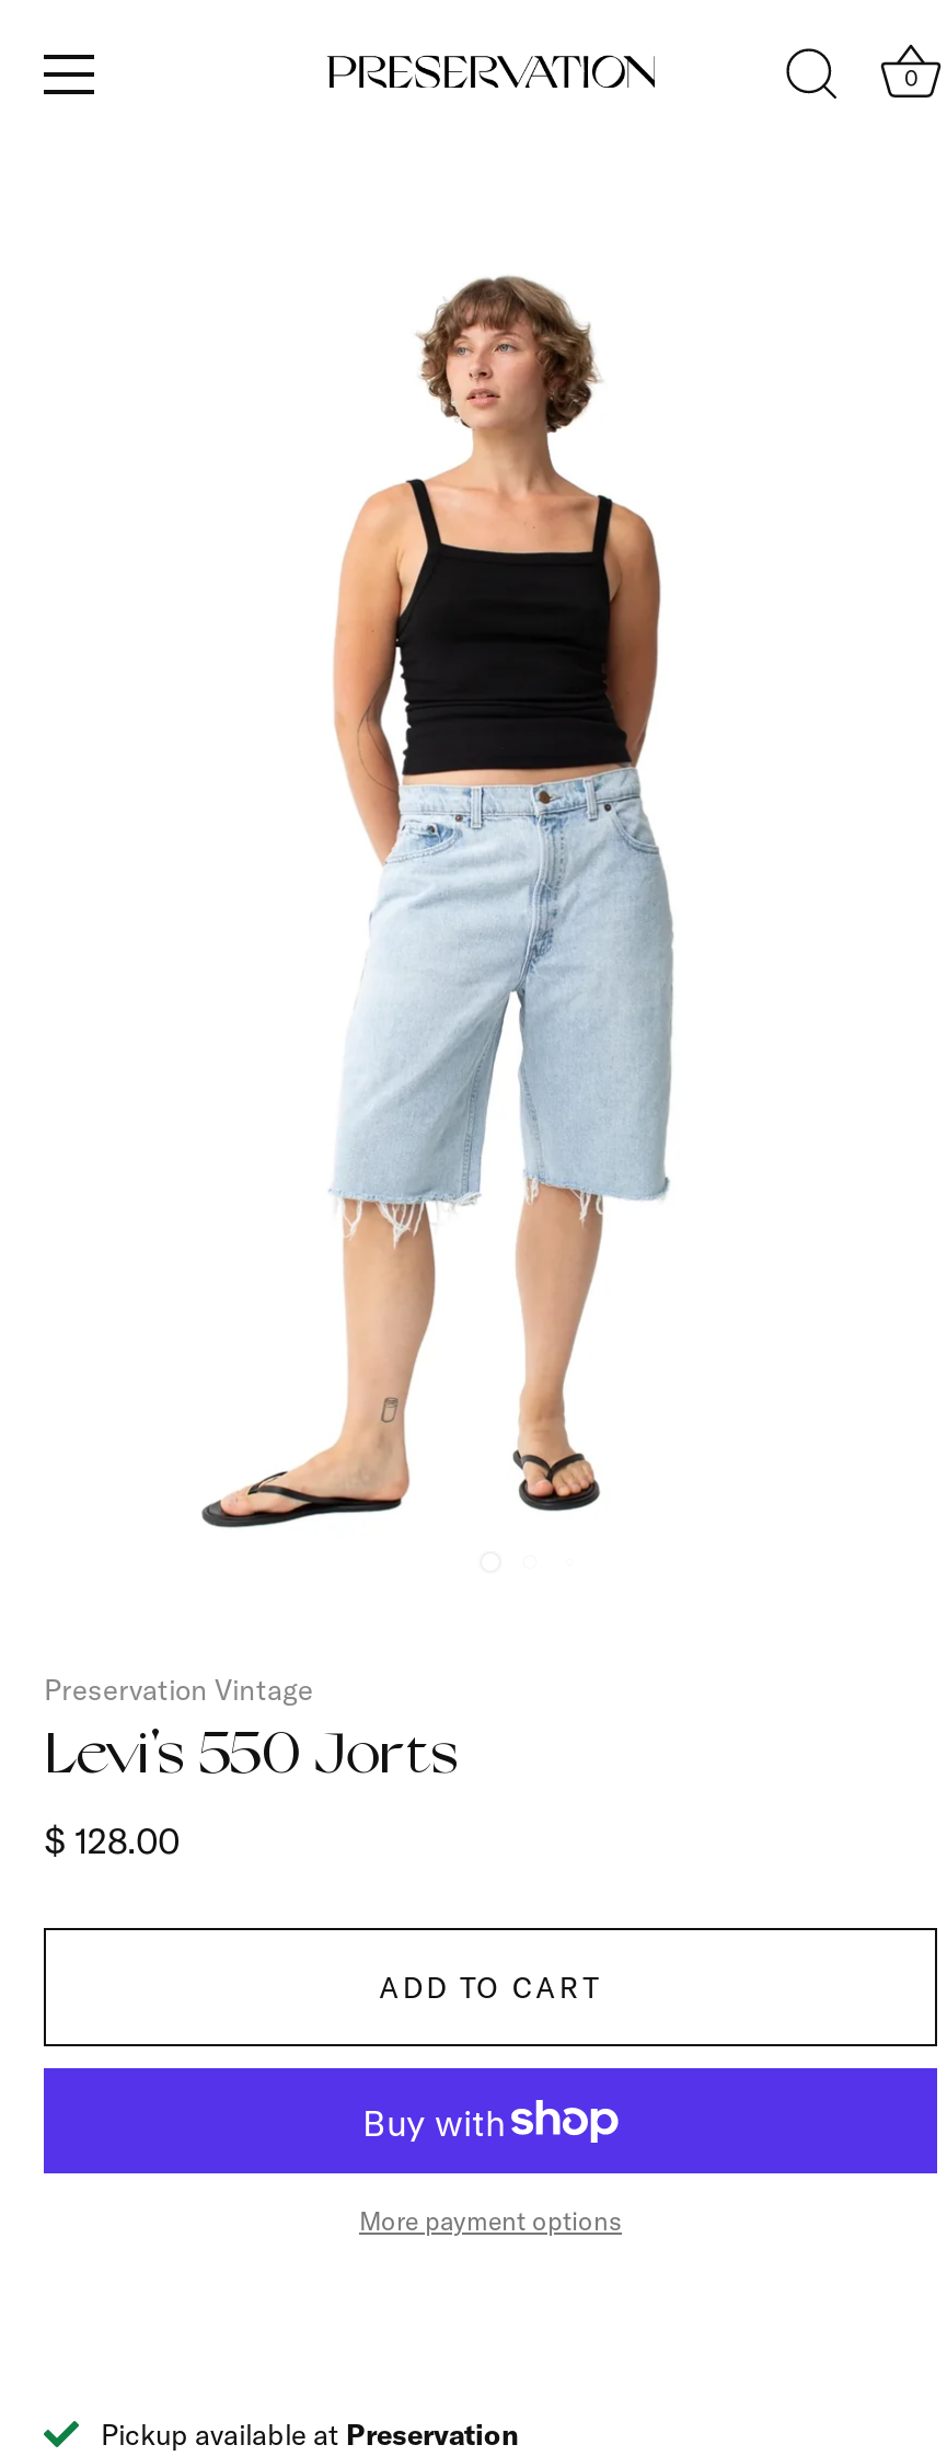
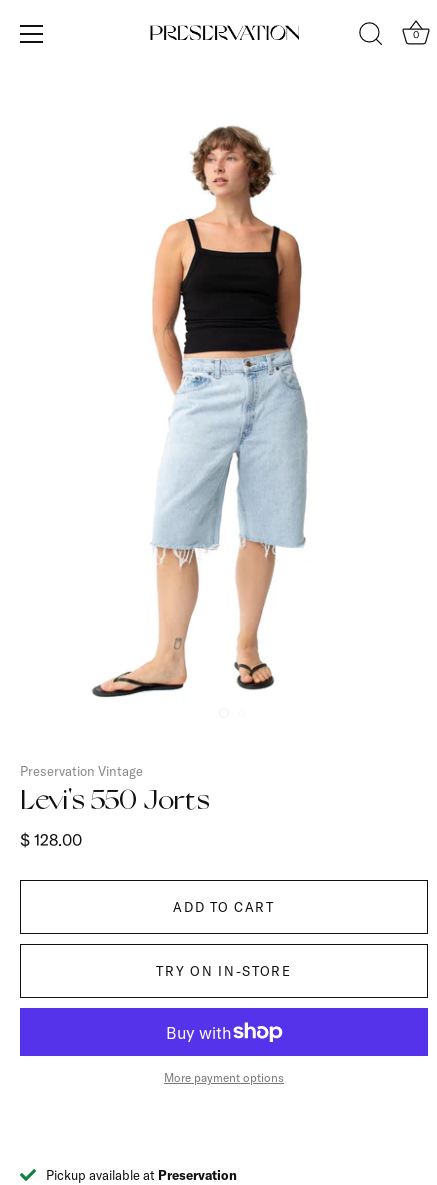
+ TRY ON IN-STORE
